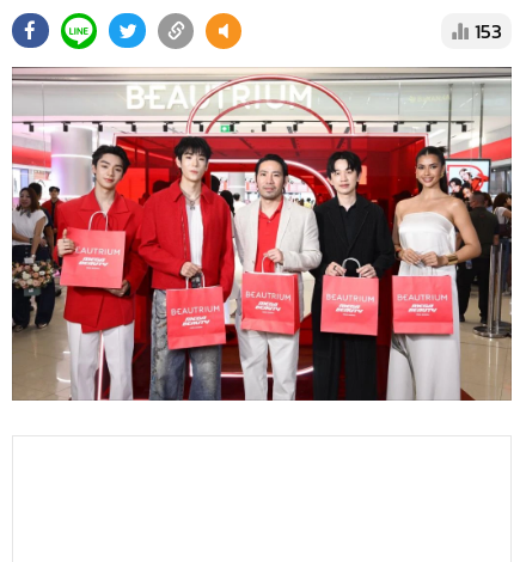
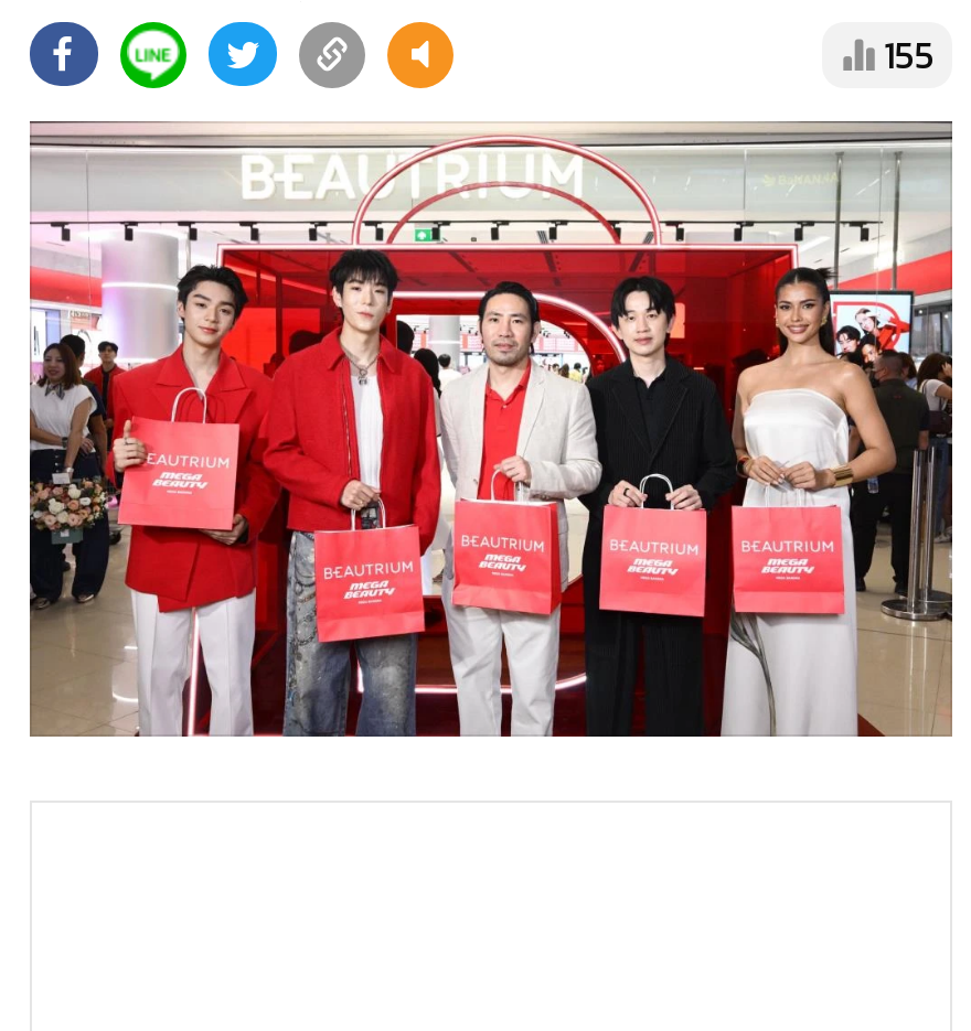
- 153
+ 155
